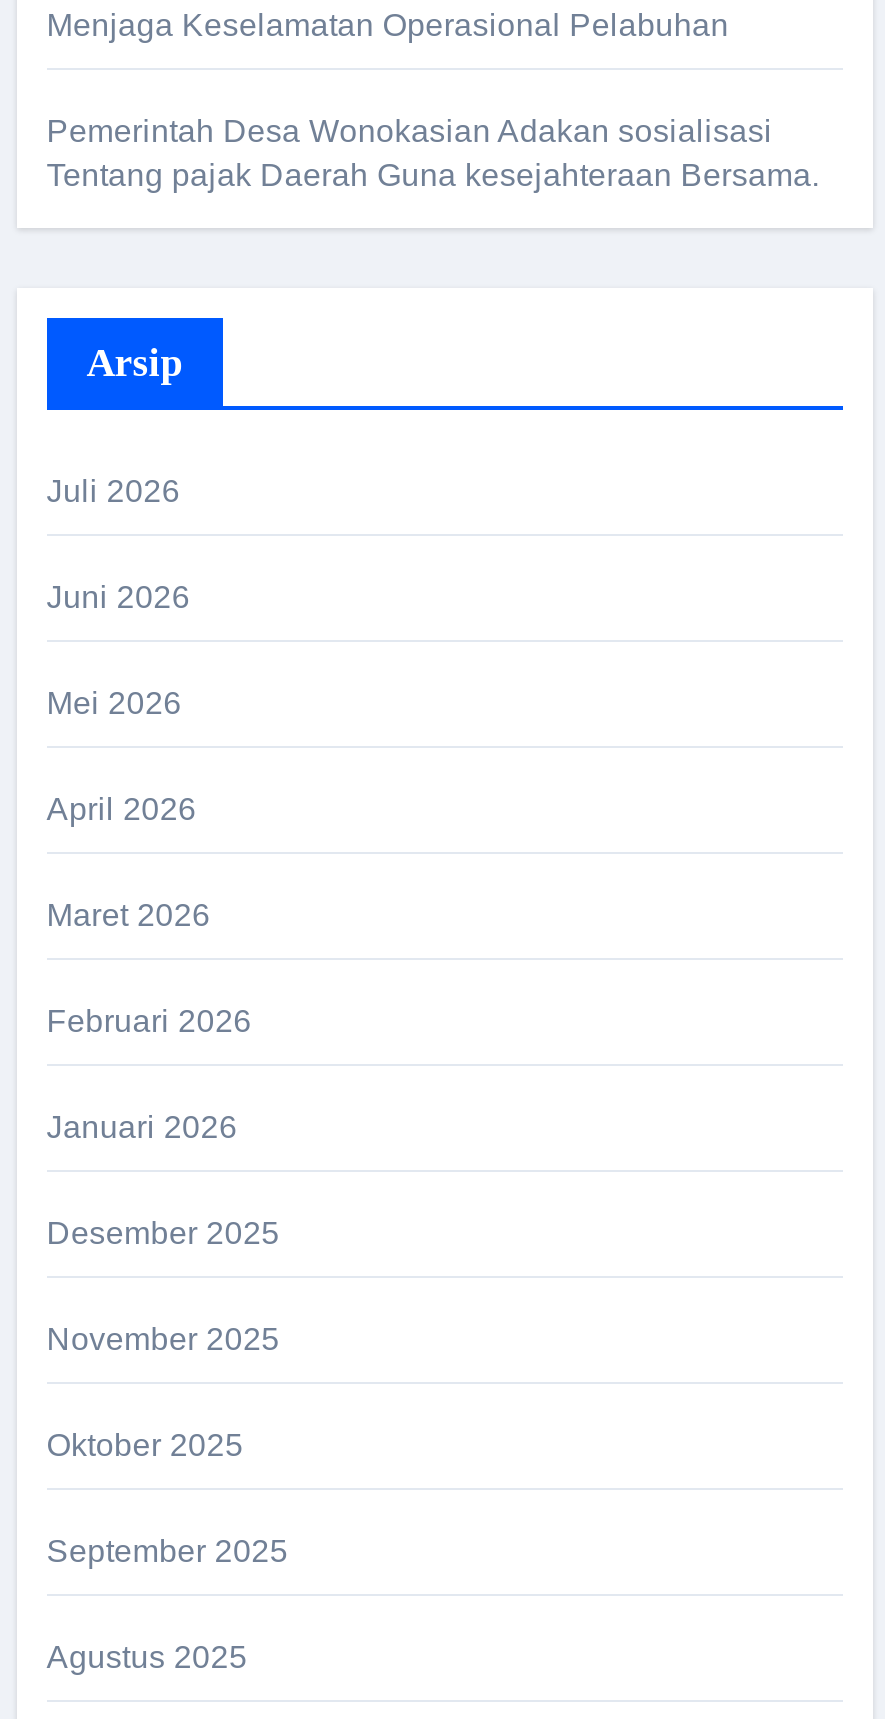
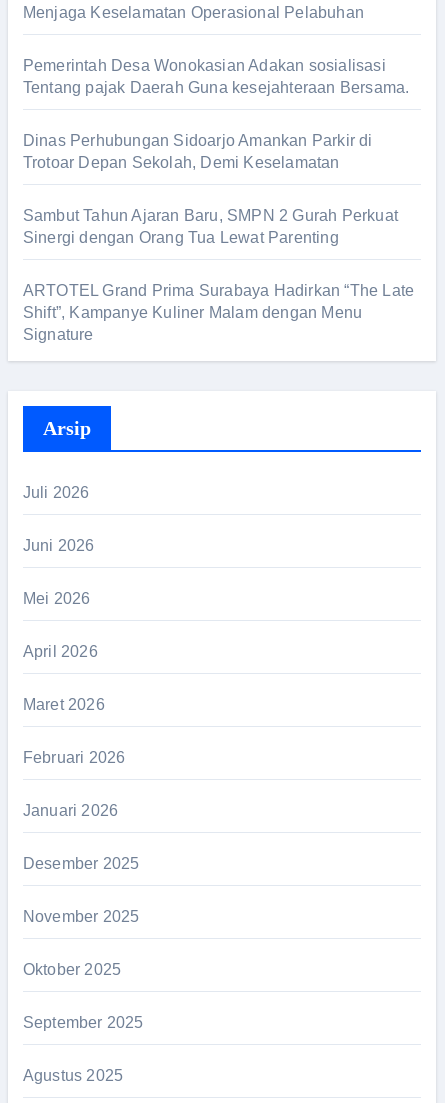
+ Dinas Perhubungan Sidoarjo Amankan Parkir di
+ Trotoar Depan Sekolah, Demi Keselamatan
+ Sambut Tahun Ajaran Baru, SMPN 2 Gurah Perkuat
+ Sinergi dengan Orang Tua Lewat Parenting
+ ARTOTEL Grand Prima Surabaya Hadirkan “The Late
+ Shift”, Kampanye Kuliner Malam dengan Menu
+ Signature
